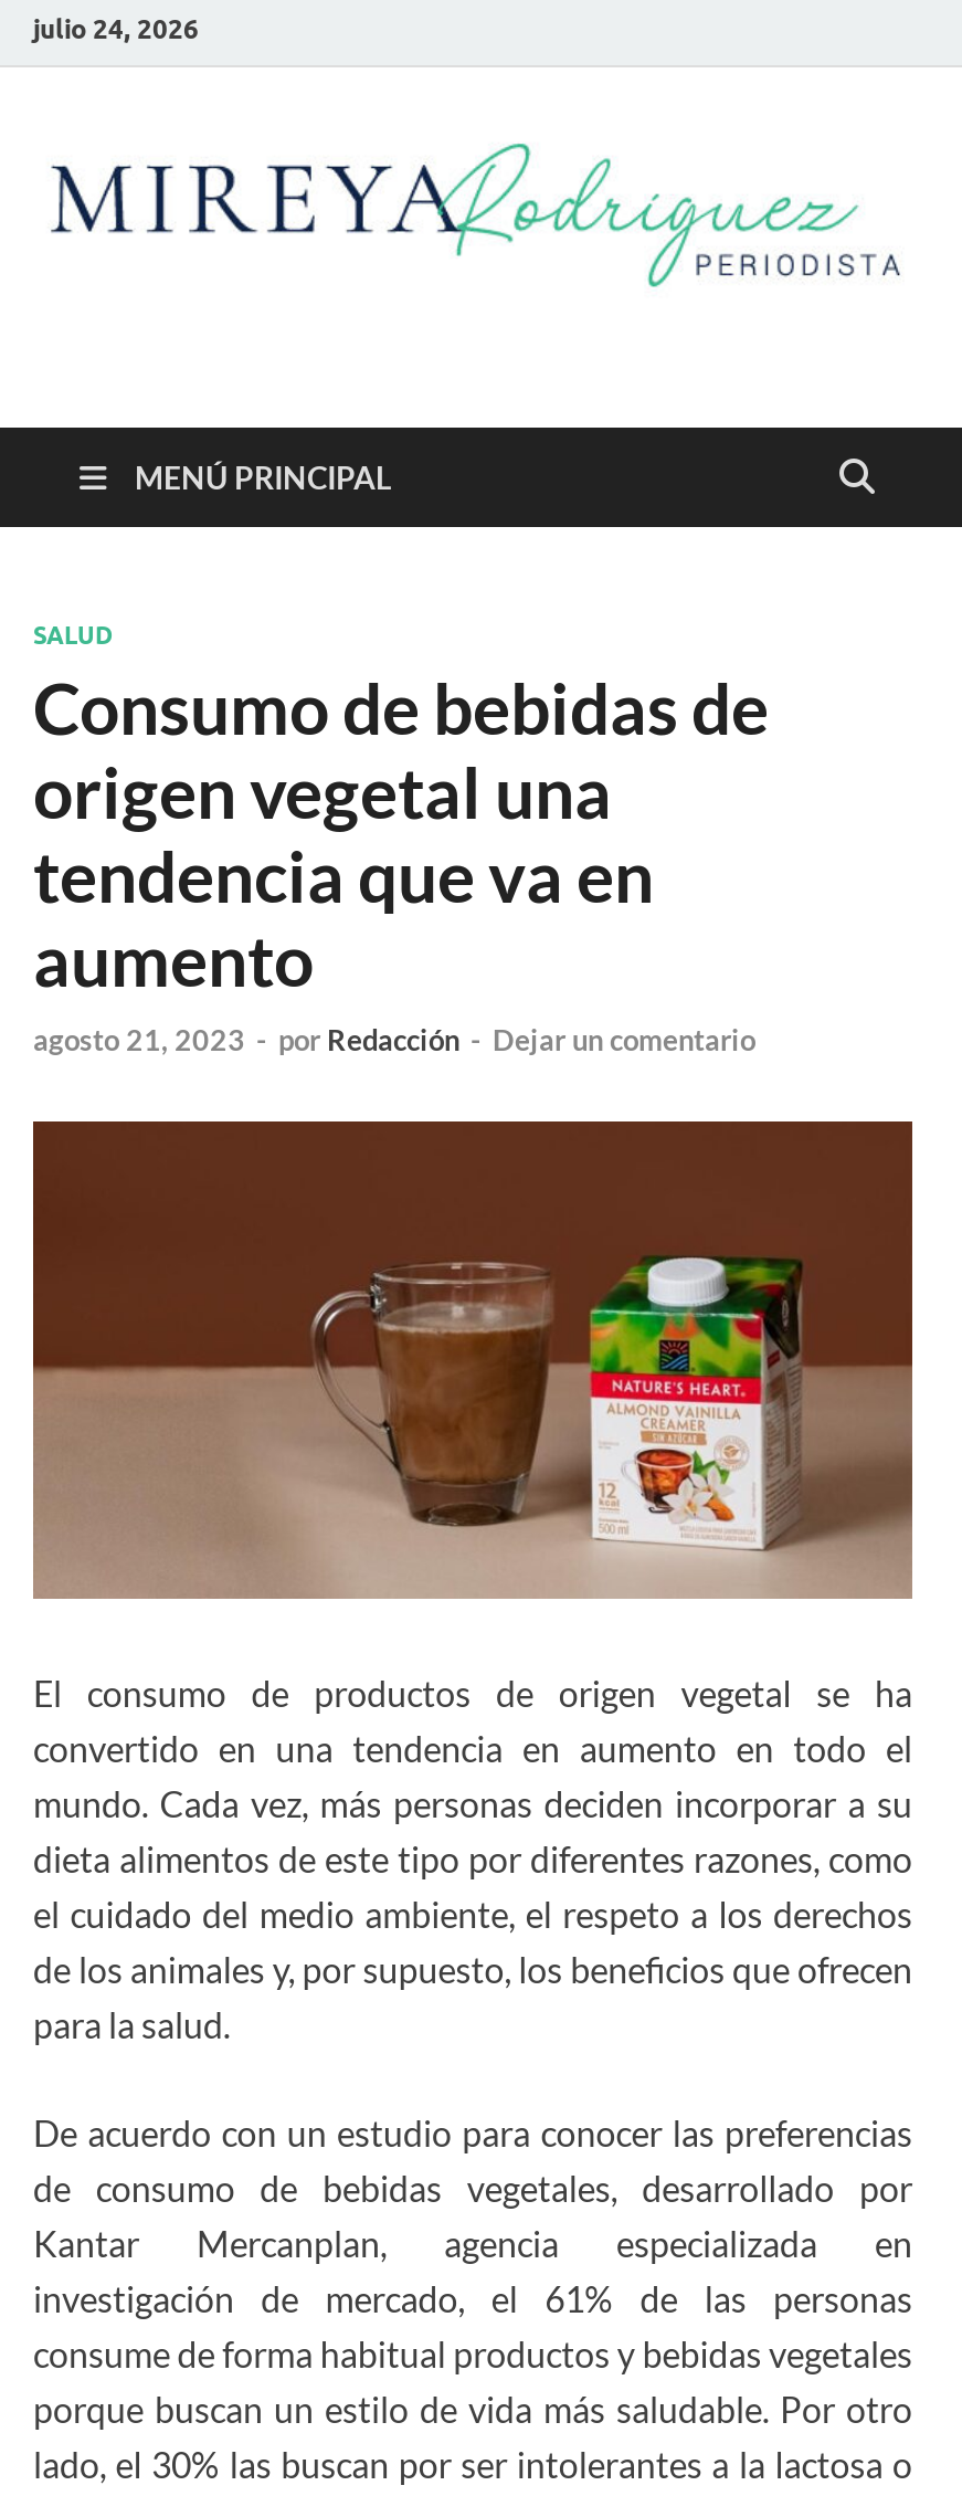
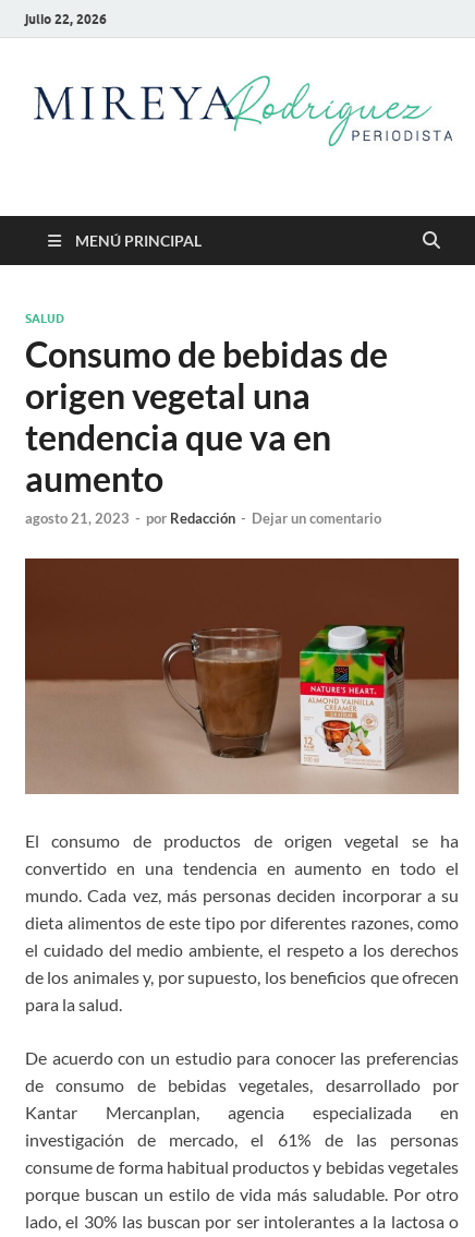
- julio 24, 2026
+ julio 22, 2026
